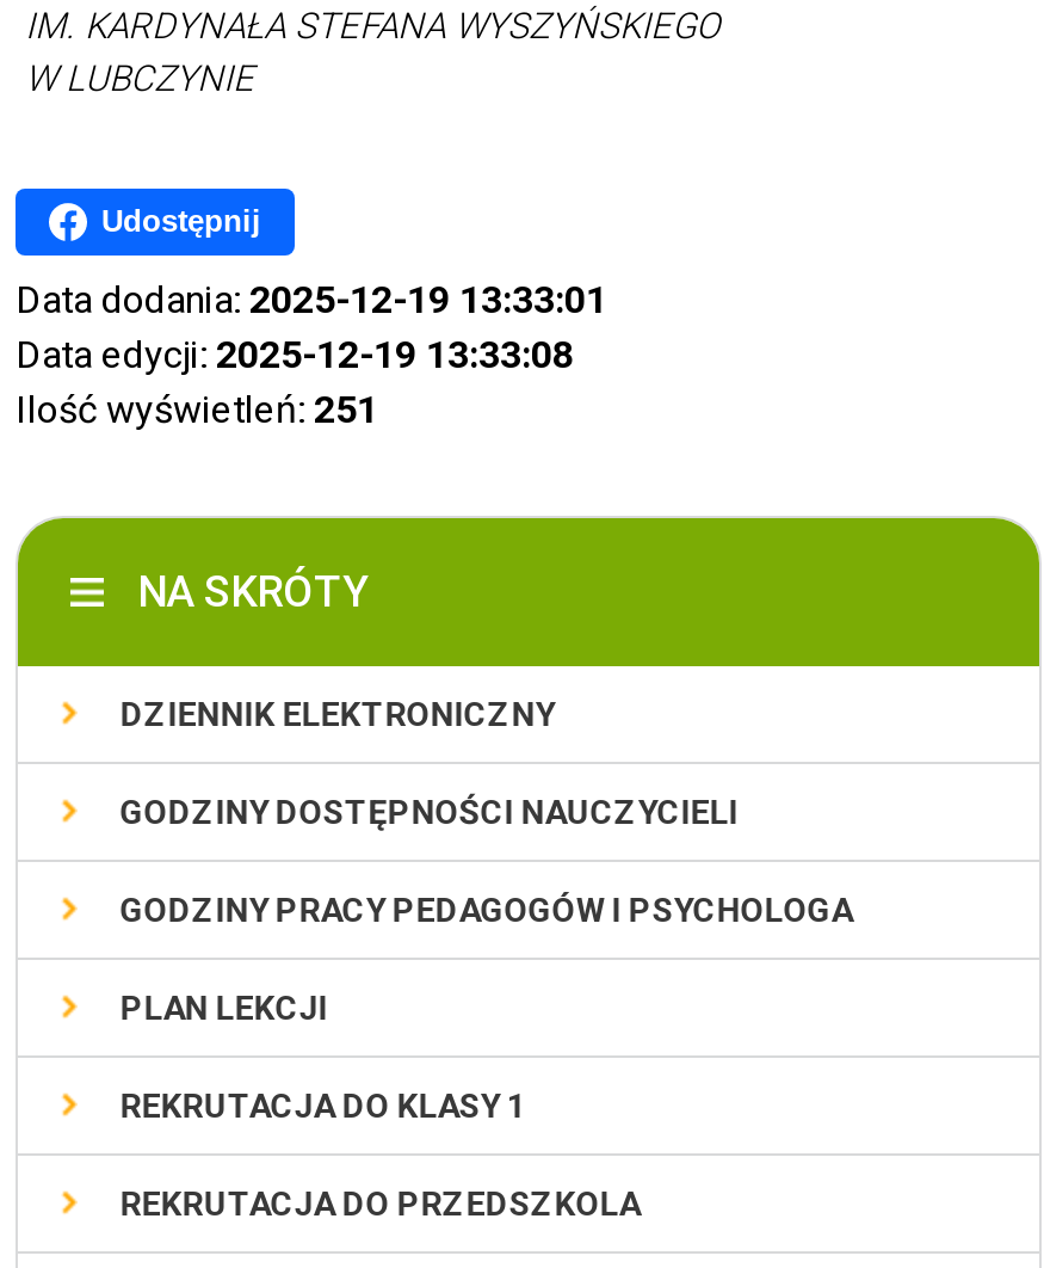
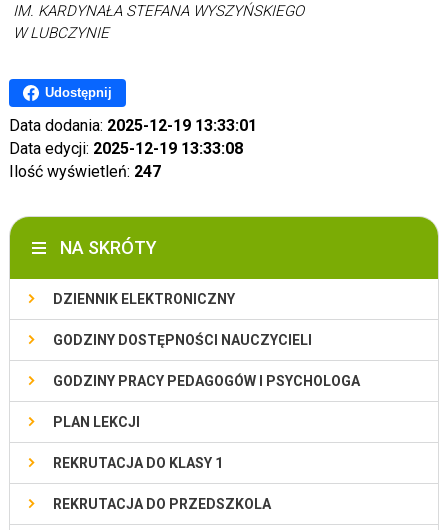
- Ilość wyświetleń: 251
+ Ilość wyświetleń: 247
